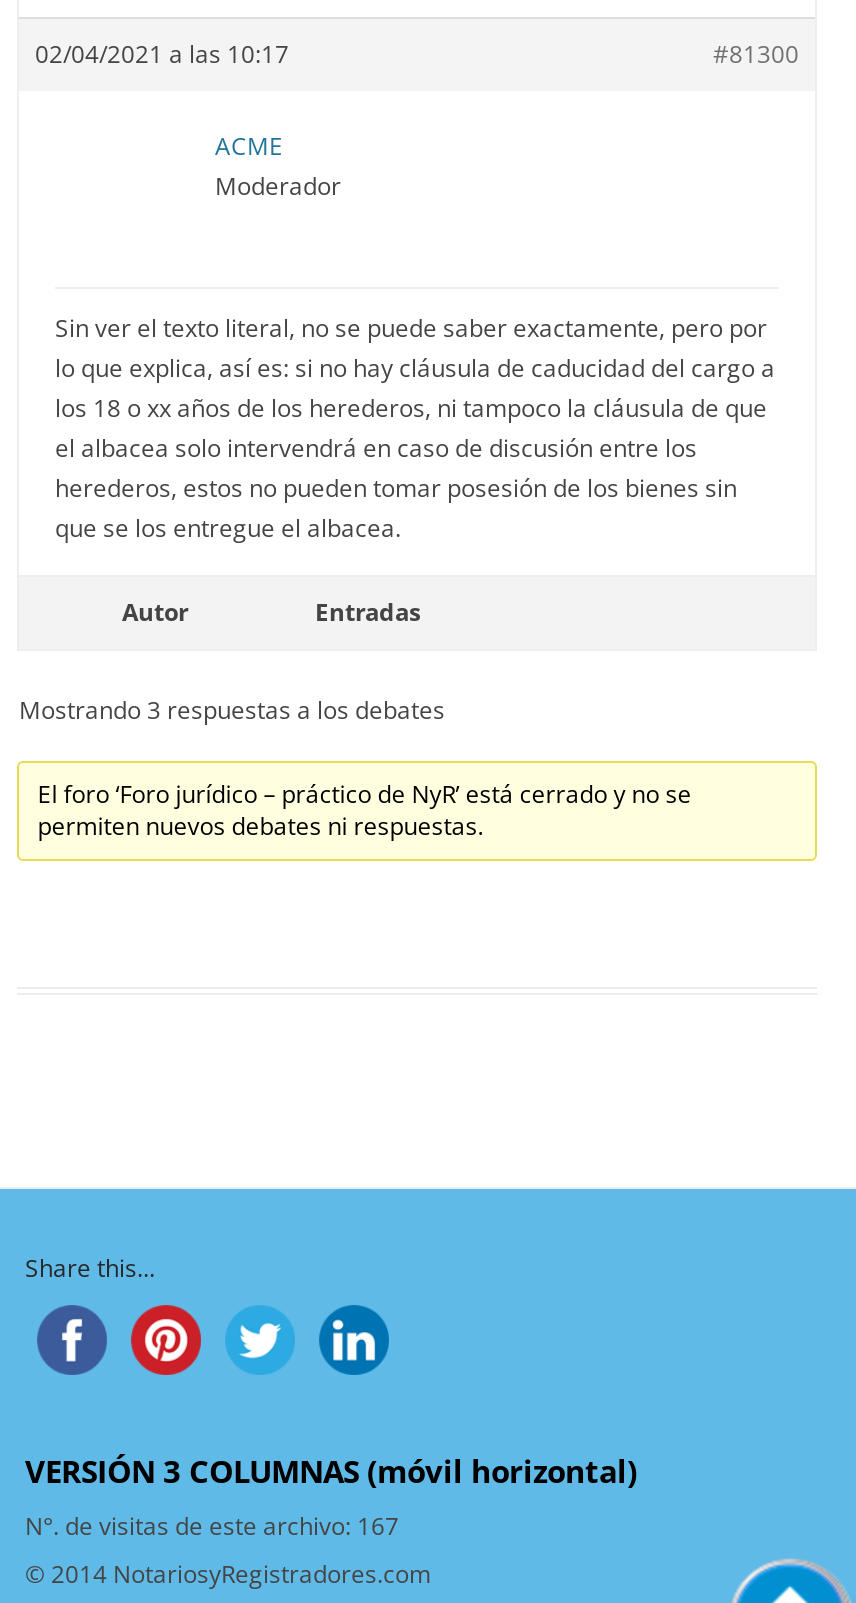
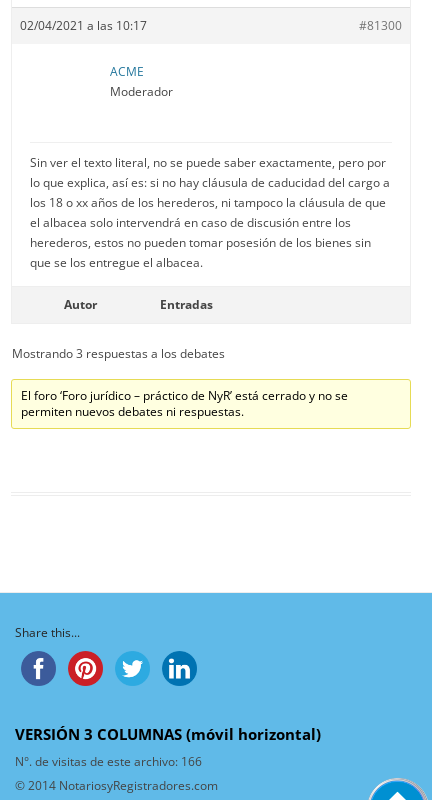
- N°. de visitas de este archivo: 167
+ N°. de visitas de este archivo: 166
